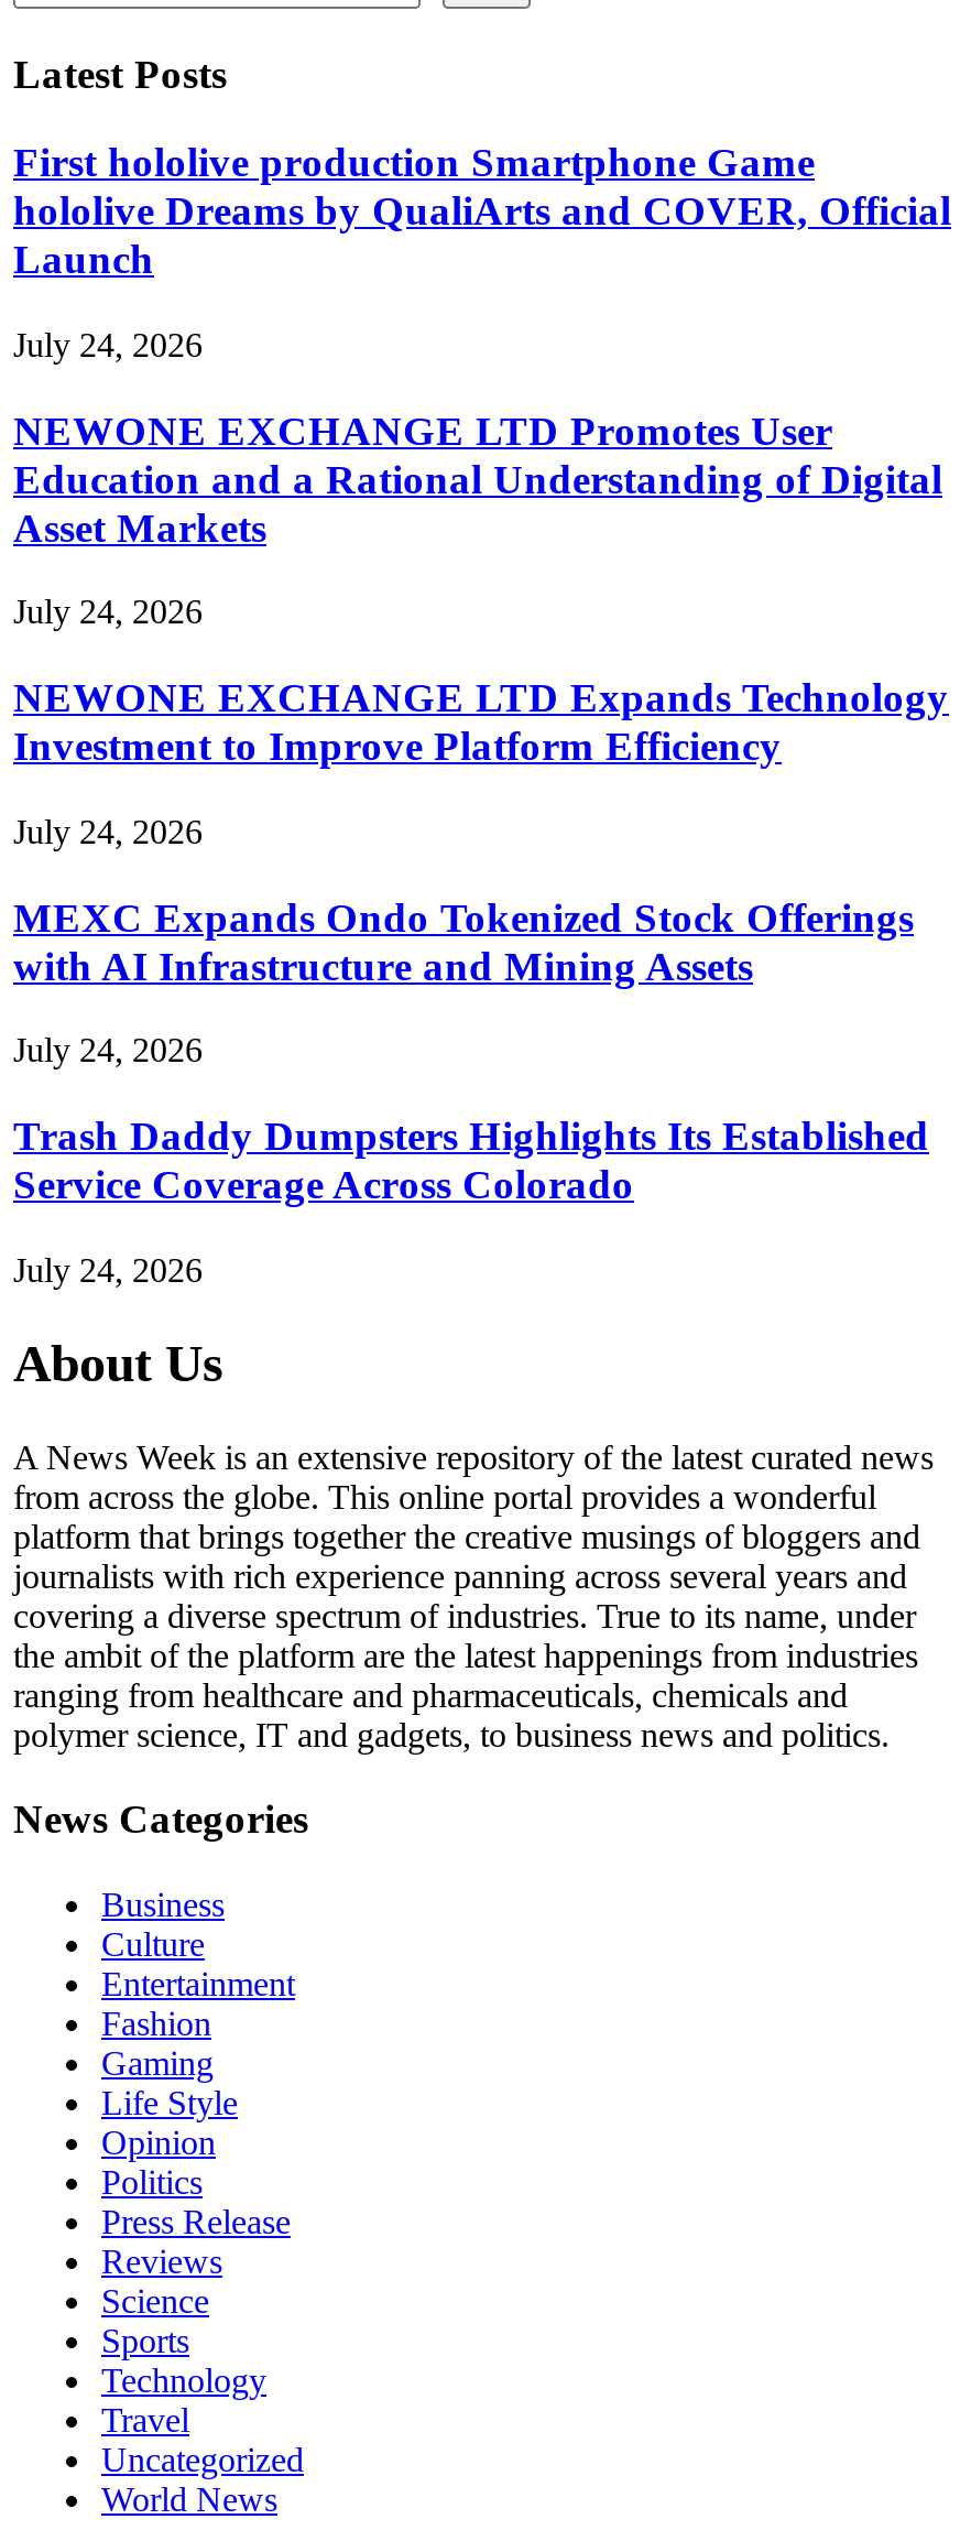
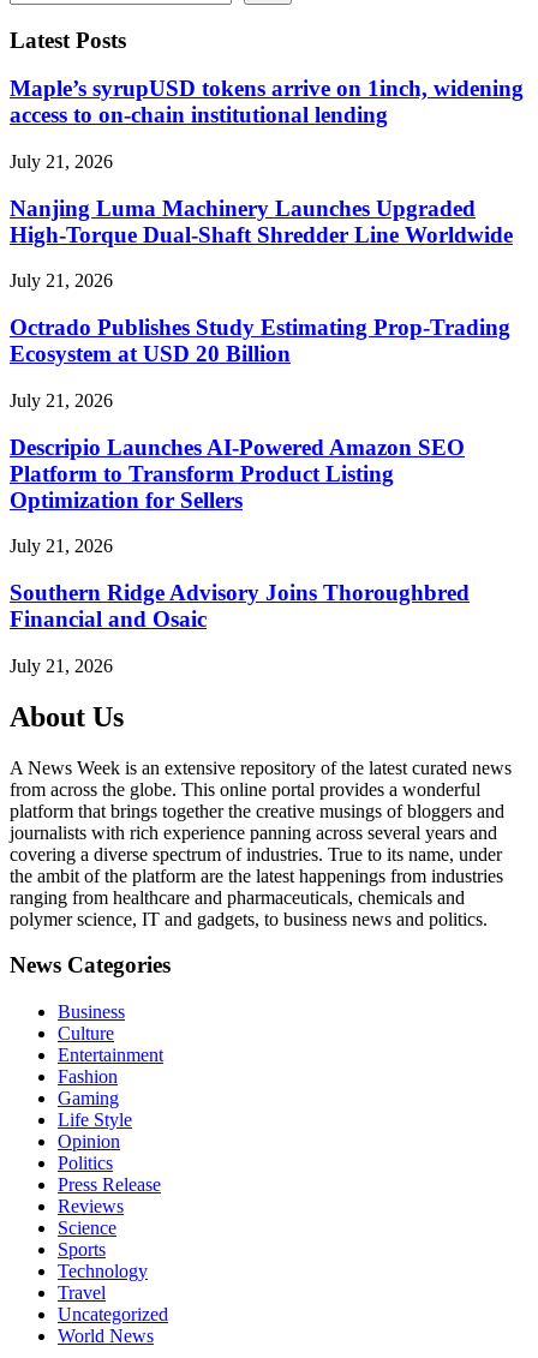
- First hololive production Smartphone Game
- hololive Dreams by QualiArts and COVER, Official
- Launch
+ Maple’s syrupUSD tokens arrive on 1inch, widening
+ access to on-chain institutional lending

- July 24, 2026
+ July 21, 2026

- NEWONE EXCHANGE LTD Promotes User
- Education and a Rational Understanding of Digital
- Asset Markets
+ Nanjing Luma Machinery Launches Upgraded
+ High-Torque Dual-Shaft Shredder Line Worldwide

- July 24, 2026
+ July 21, 2026

- NEWONE EXCHANGE LTD Expands Technology
- Investment to Improve Platform Efficiency
+ Octrado Publishes Study Estimating Prop-Trading
+ Ecosystem at USD 20 Billion

- July 24, 2026
+ July 21, 2026

- MEXC Expands Ondo Tokenized Stock Offerings
- with AI Infrastructure and Mining Assets
+ Descripio Launches AI-Powered Amazon SEO
+ Platform to Transform Product Listing
+ Optimization for Sellers

- July 24, 2026
+ July 21, 2026

- Trash Daddy Dumpsters Highlights Its Established
- Service Coverage Across Colorado
+ Southern Ridge Advisory Joins Thoroughbred
+ Financial and Osaic

- July 24, 2026
+ July 21, 2026
